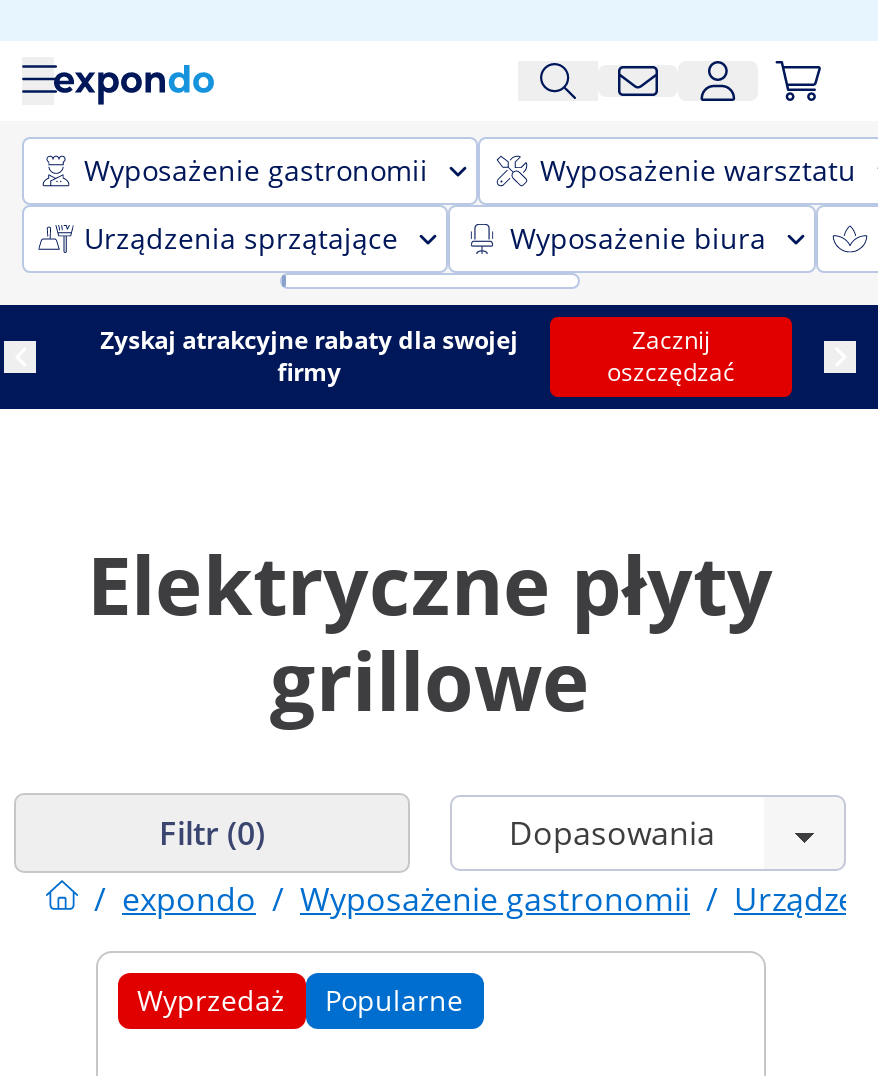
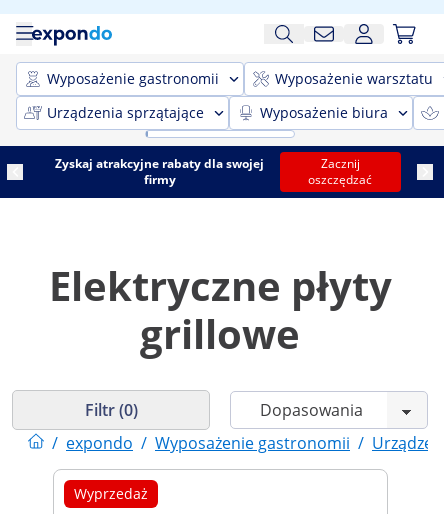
- Popularne
